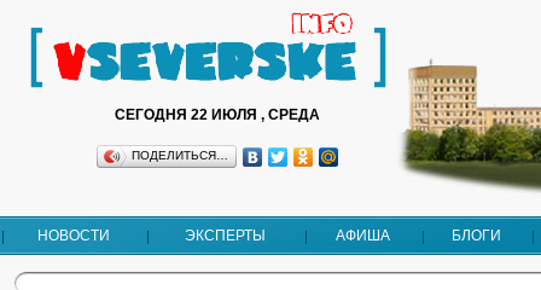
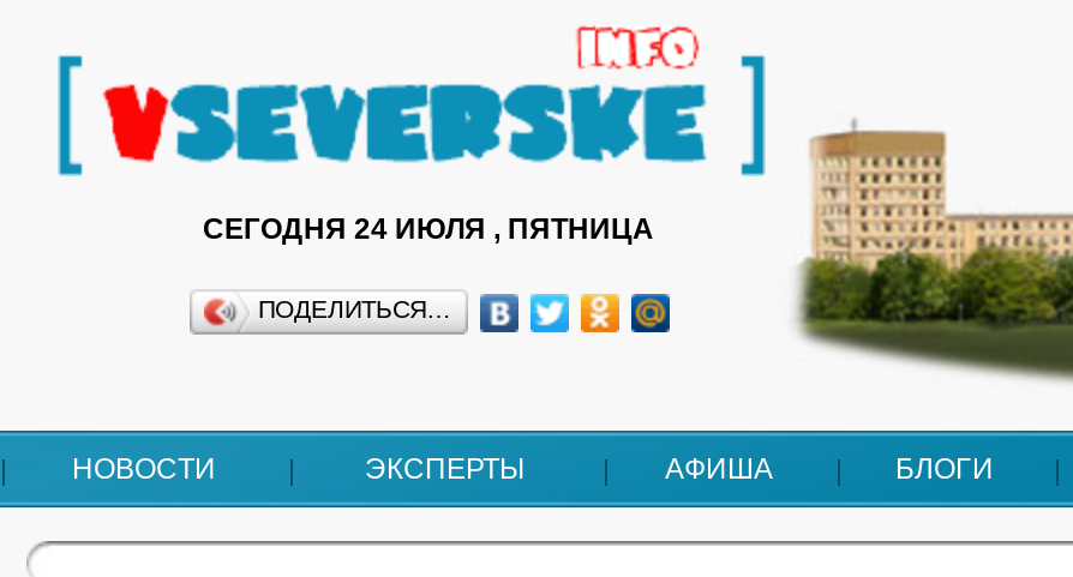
- СЕГОДНЯ 22 ИЮЛЯ , СРЕДА
+ СЕГОДНЯ 24 ИЮЛЯ , ПЯТНИЦА
